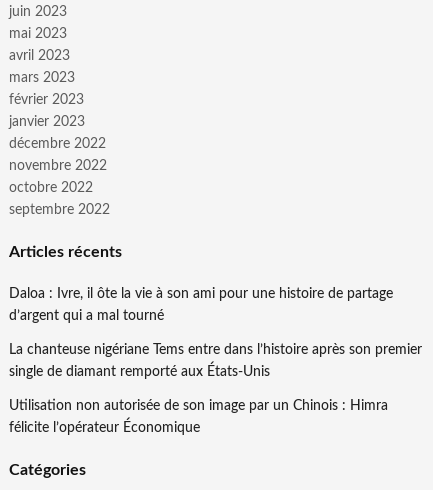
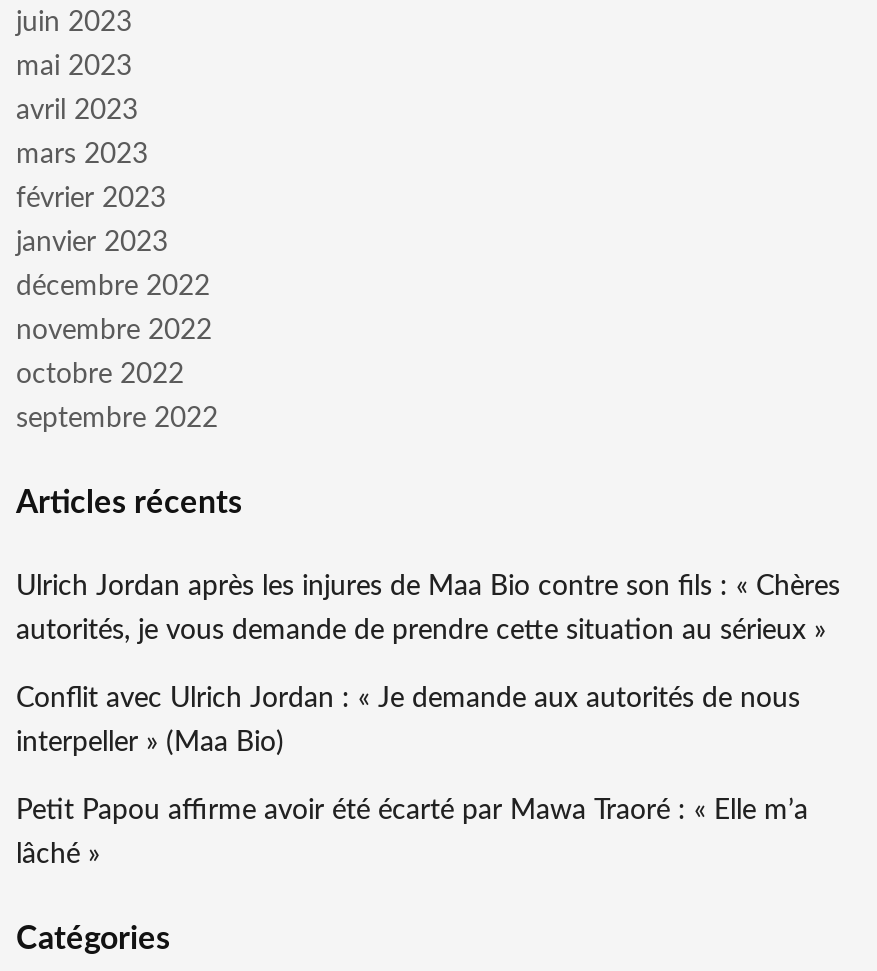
- Daloa : Ivre, il ôte la vie à son ami pour une histoire de partage
+ Ulrich Jordan après les injures de Maa Bio contre son fils : « Chères

- d’argent qui a mal tourné
+ autorités, je vous demande de prendre cette situation au sérieux »

- La chanteuse nigériane Tems entre dans l’histoire après son premier
+ Conflit avec Ulrich Jordan : « Je demande aux autorités de nous

- single de diamant remporté aux États-Unis
+ interpeller » (Maa Bio)

- Utilisation non autorisée de son image par un Chinois : Himra
+ Petit Papou affirme avoir été écarté par Mawa Traoré : « Elle m’a

- félicite l’opérateur Économique
+ lâché »
